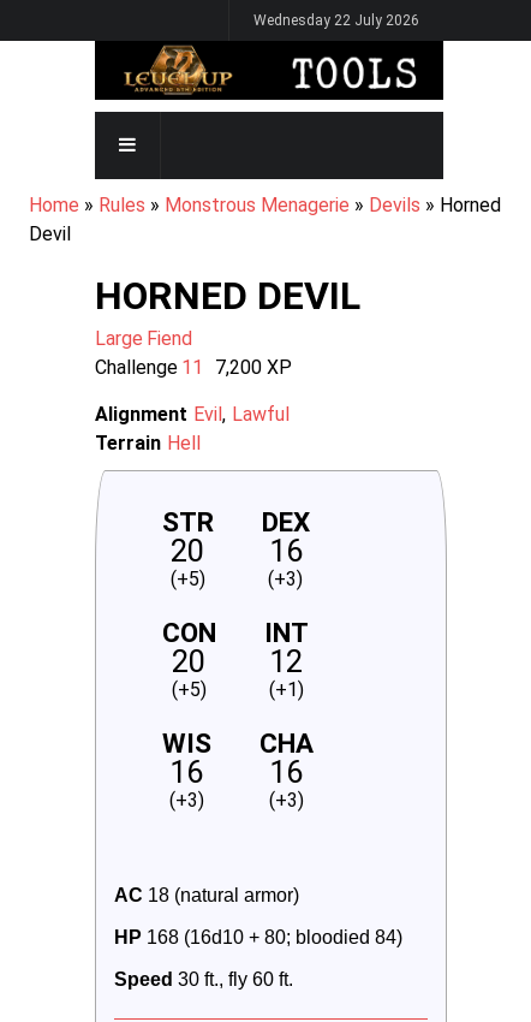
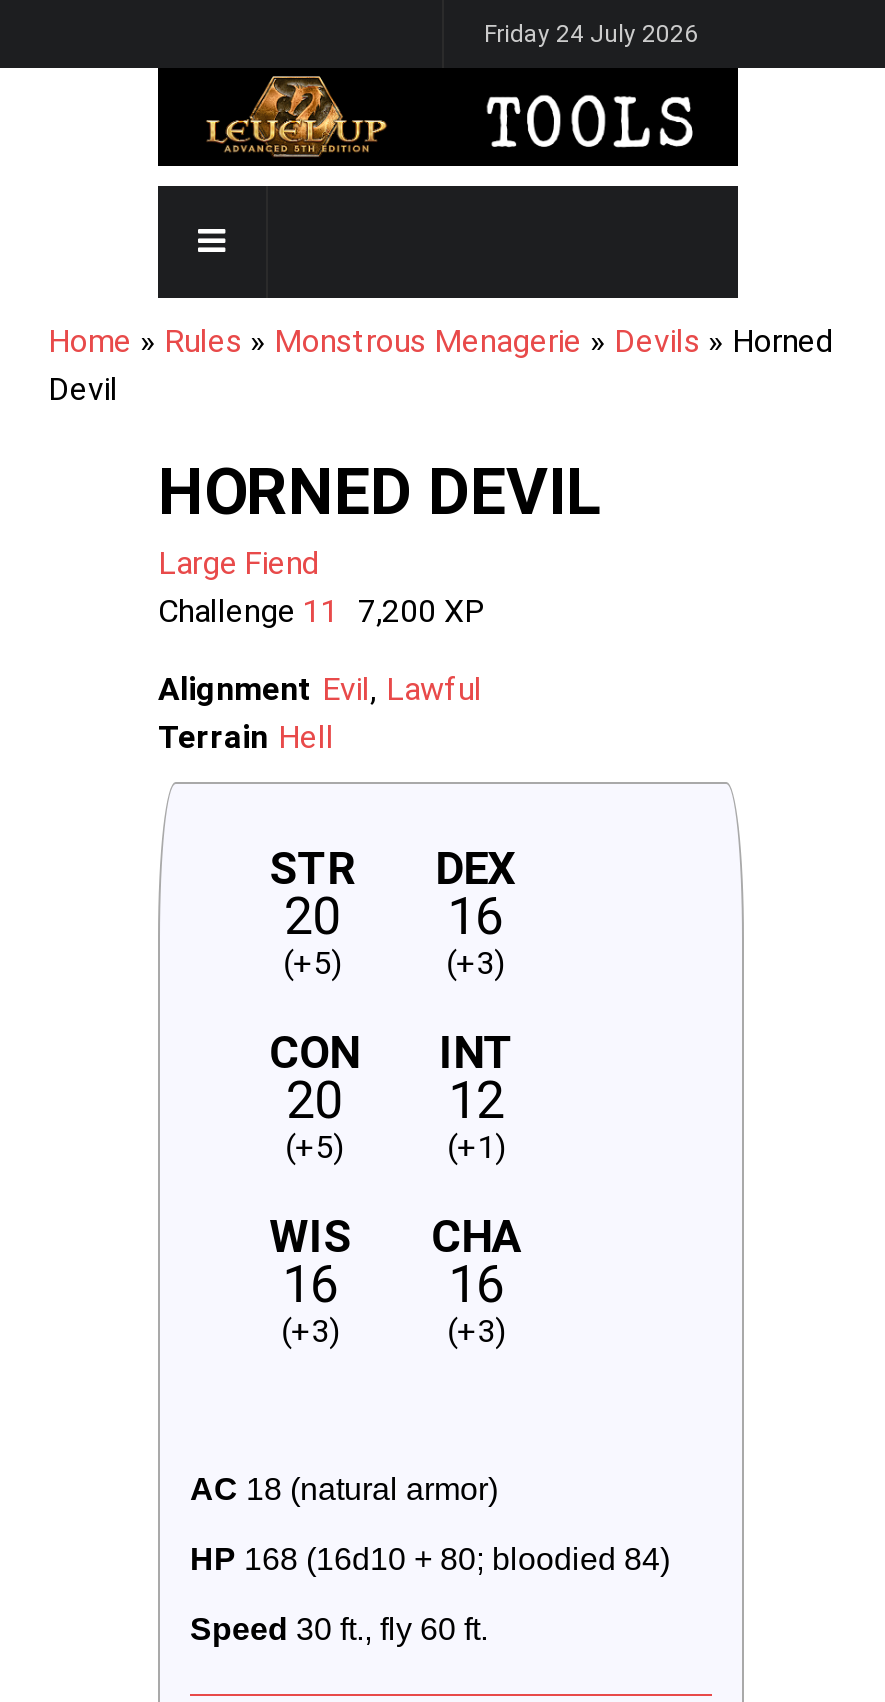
- Wednesday 22 July 2026
+ Friday 24 July 2026
